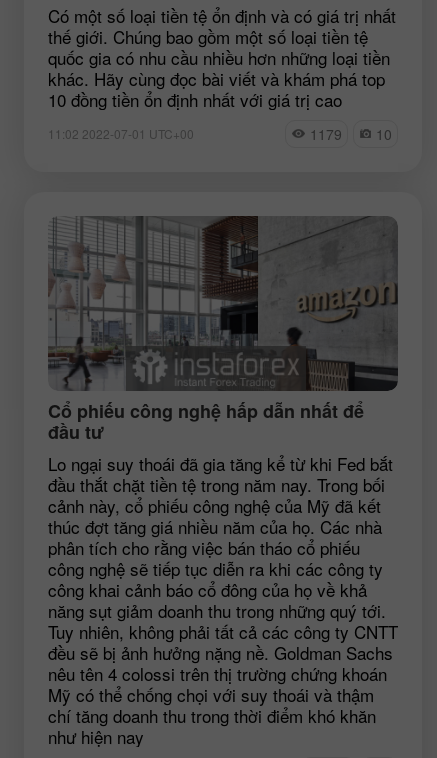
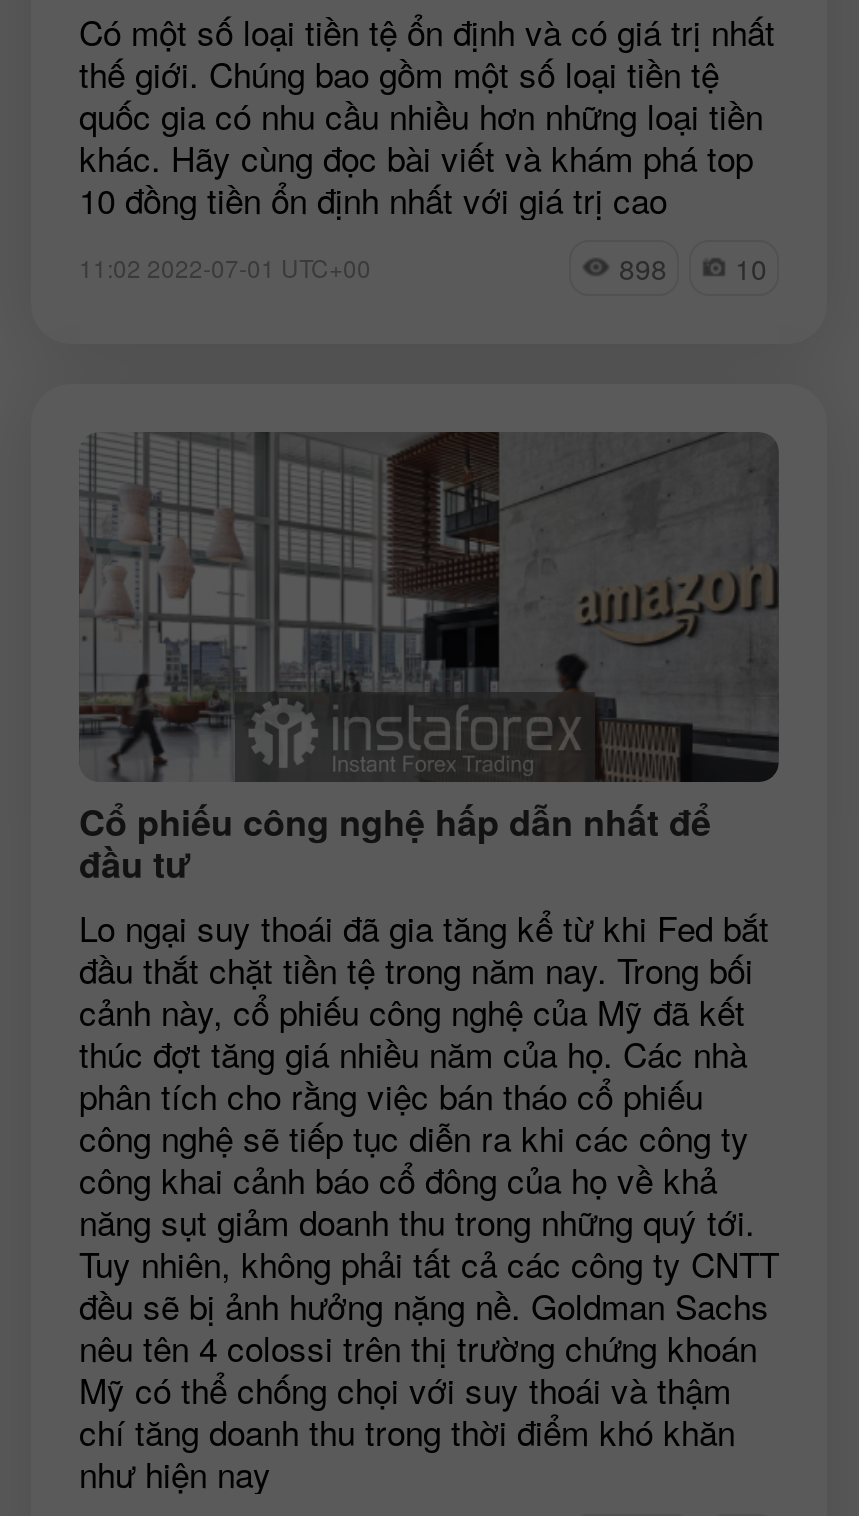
- 1179 10
+ 898 10
